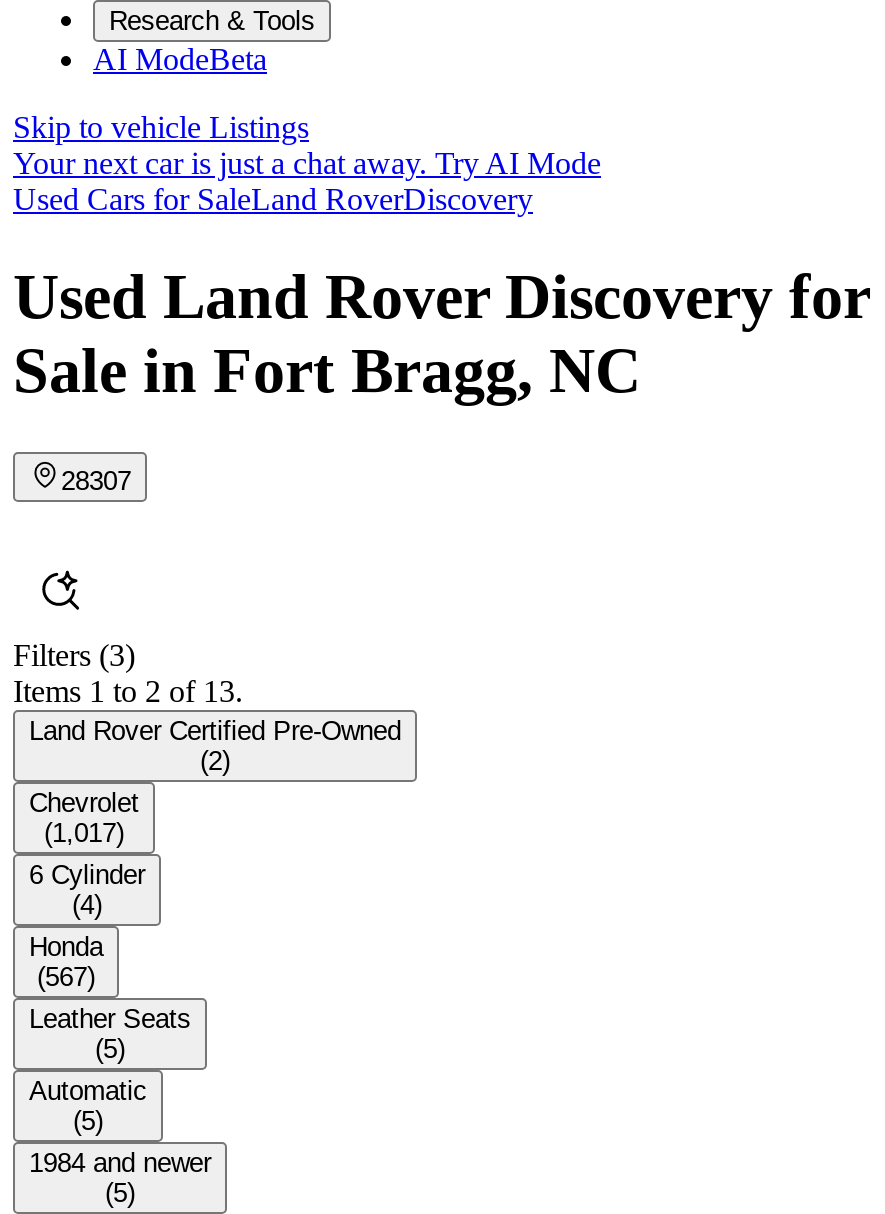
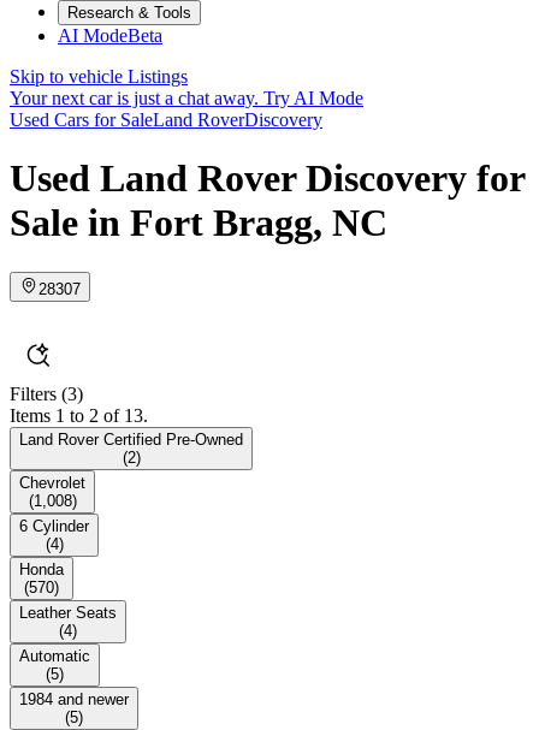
- (1,017)
+ (1,008)

- (567)
+ (570)

- (5)
+ (4)
